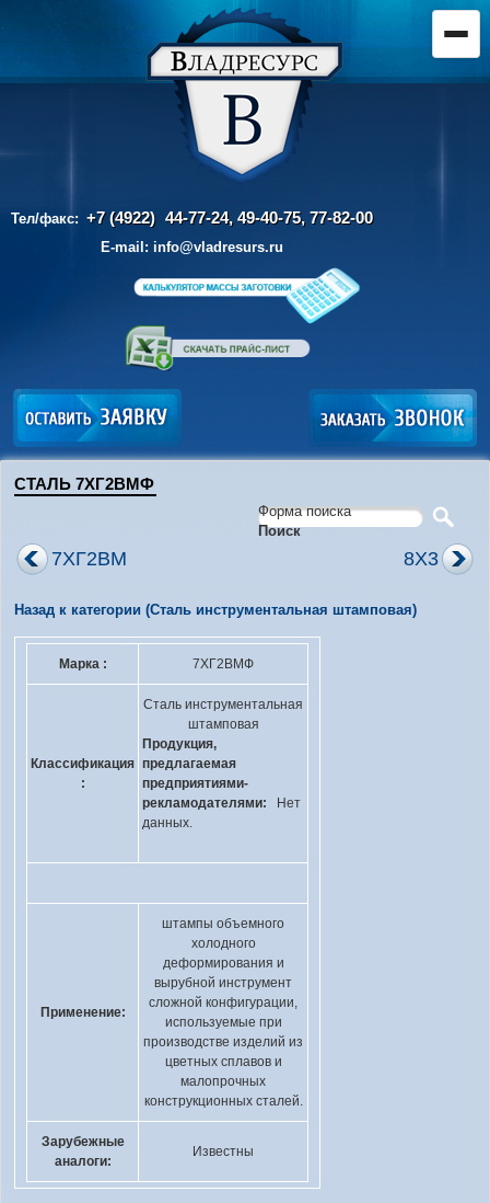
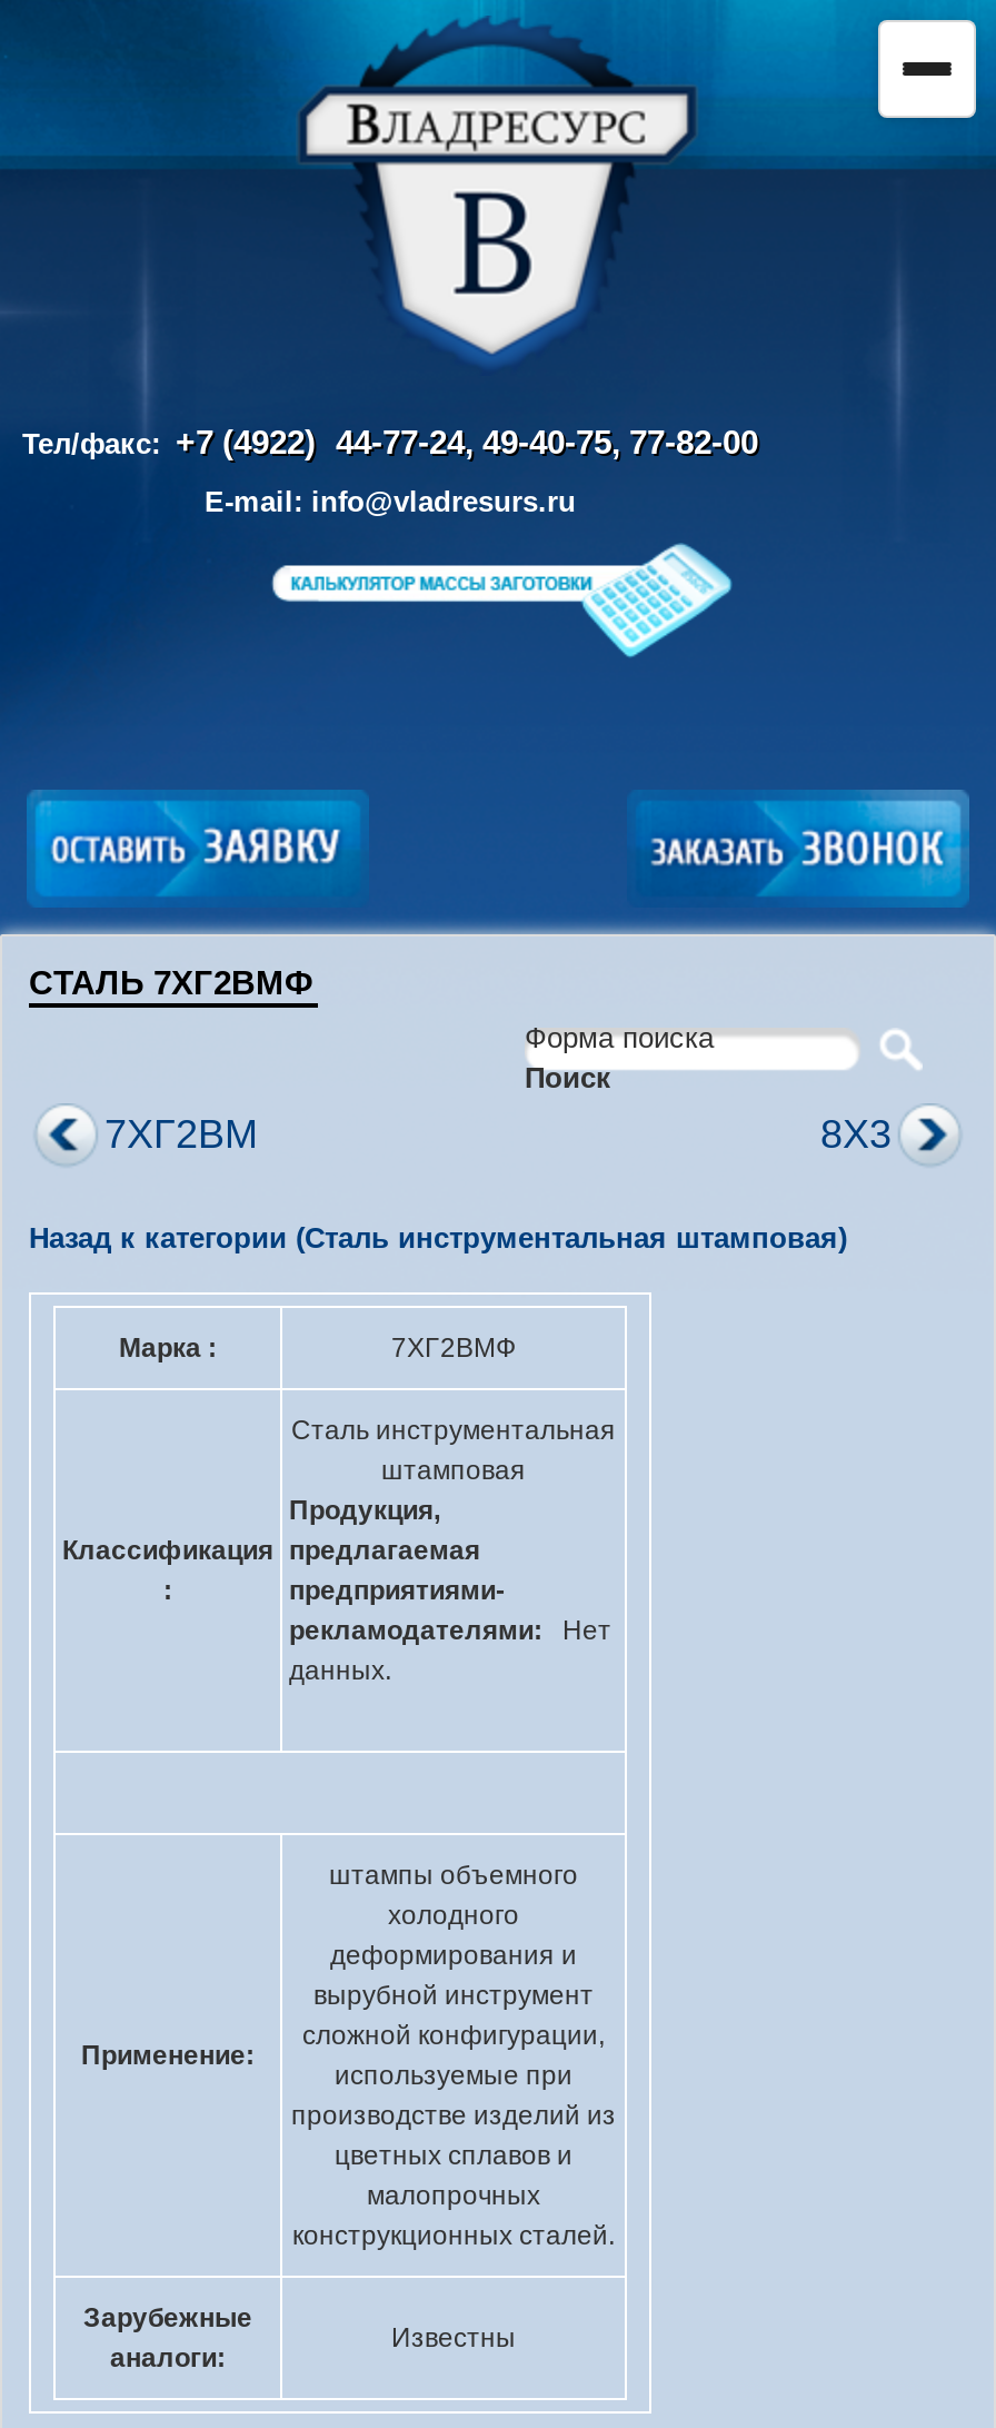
- [image]
